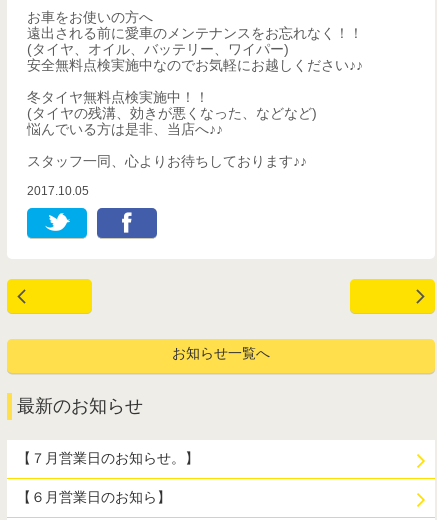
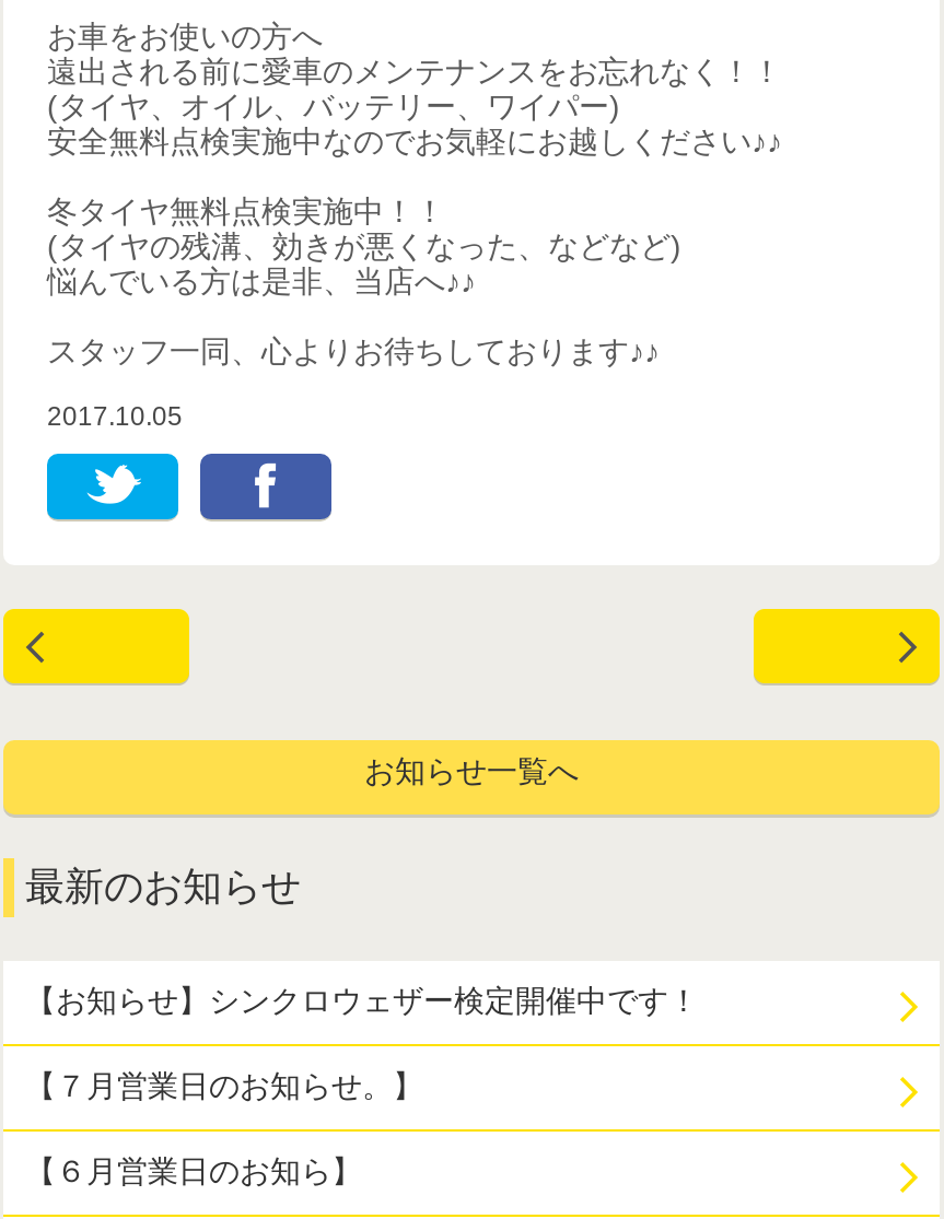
+ 【お知らせ】シンクロウェザー検定開催中です！
